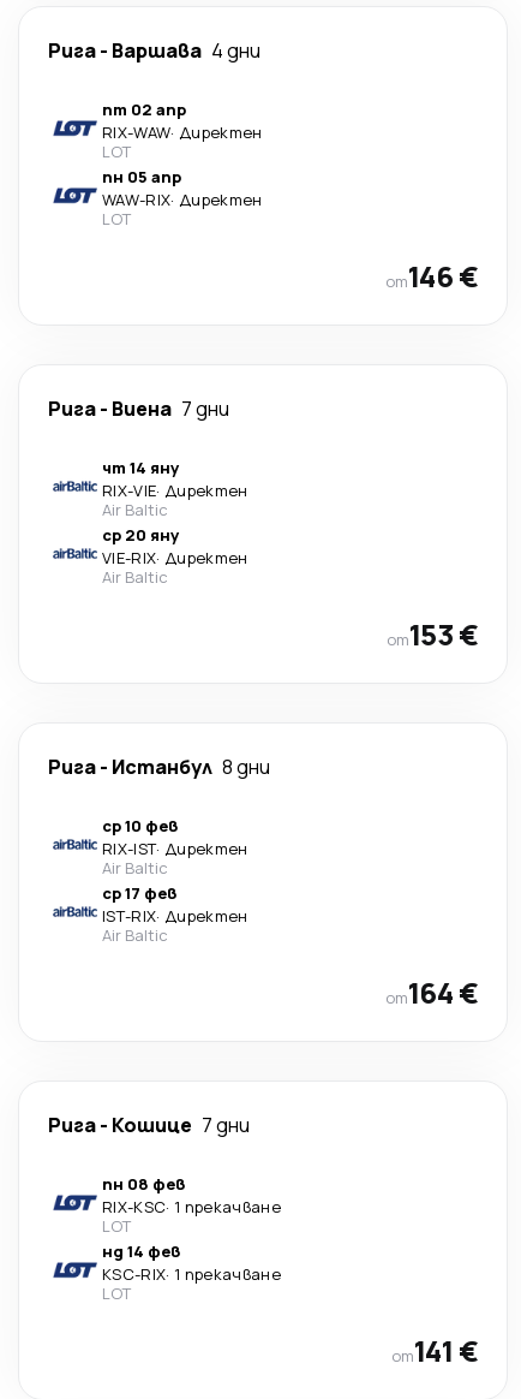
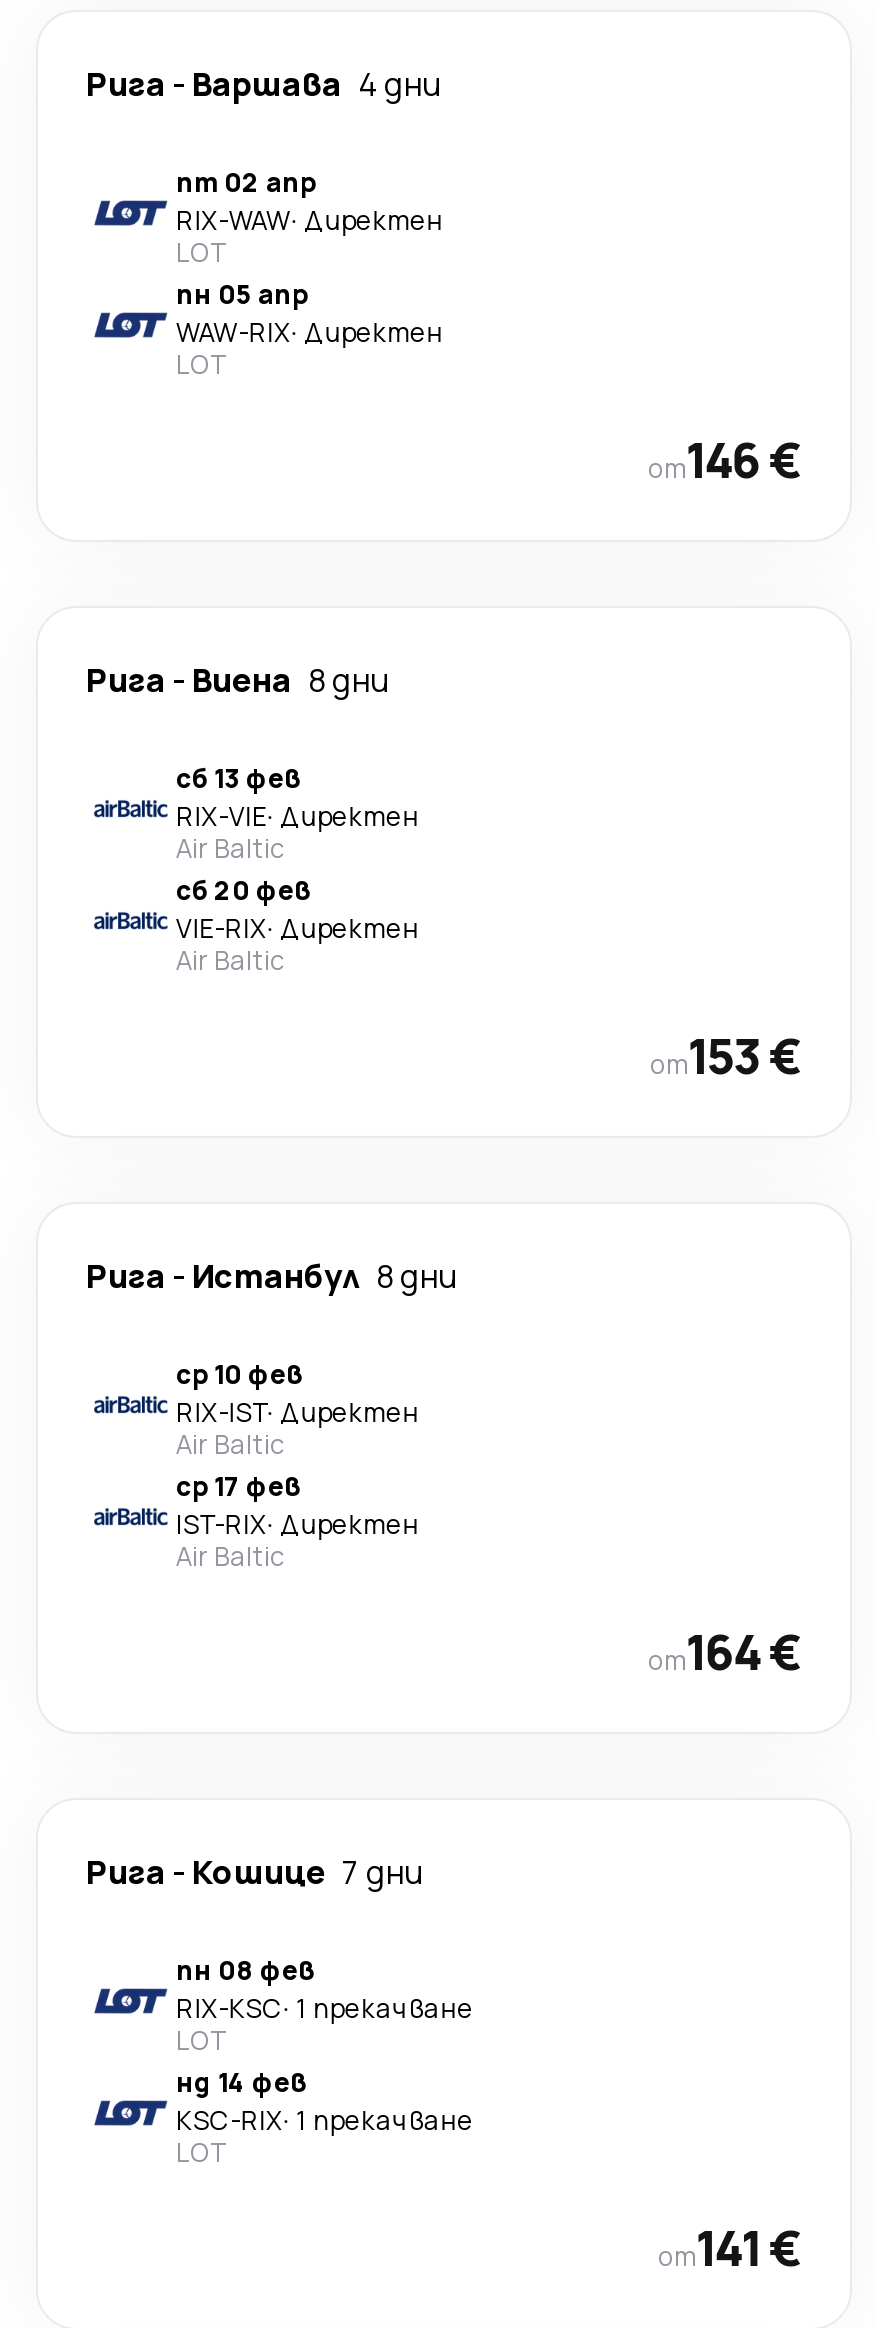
- Рига - Виена 7 дни
+ Рига - Виена 8 дни

- чт 14 яну
+ сб 13 фев

- ср 20 яну
+ сб 20 фев
